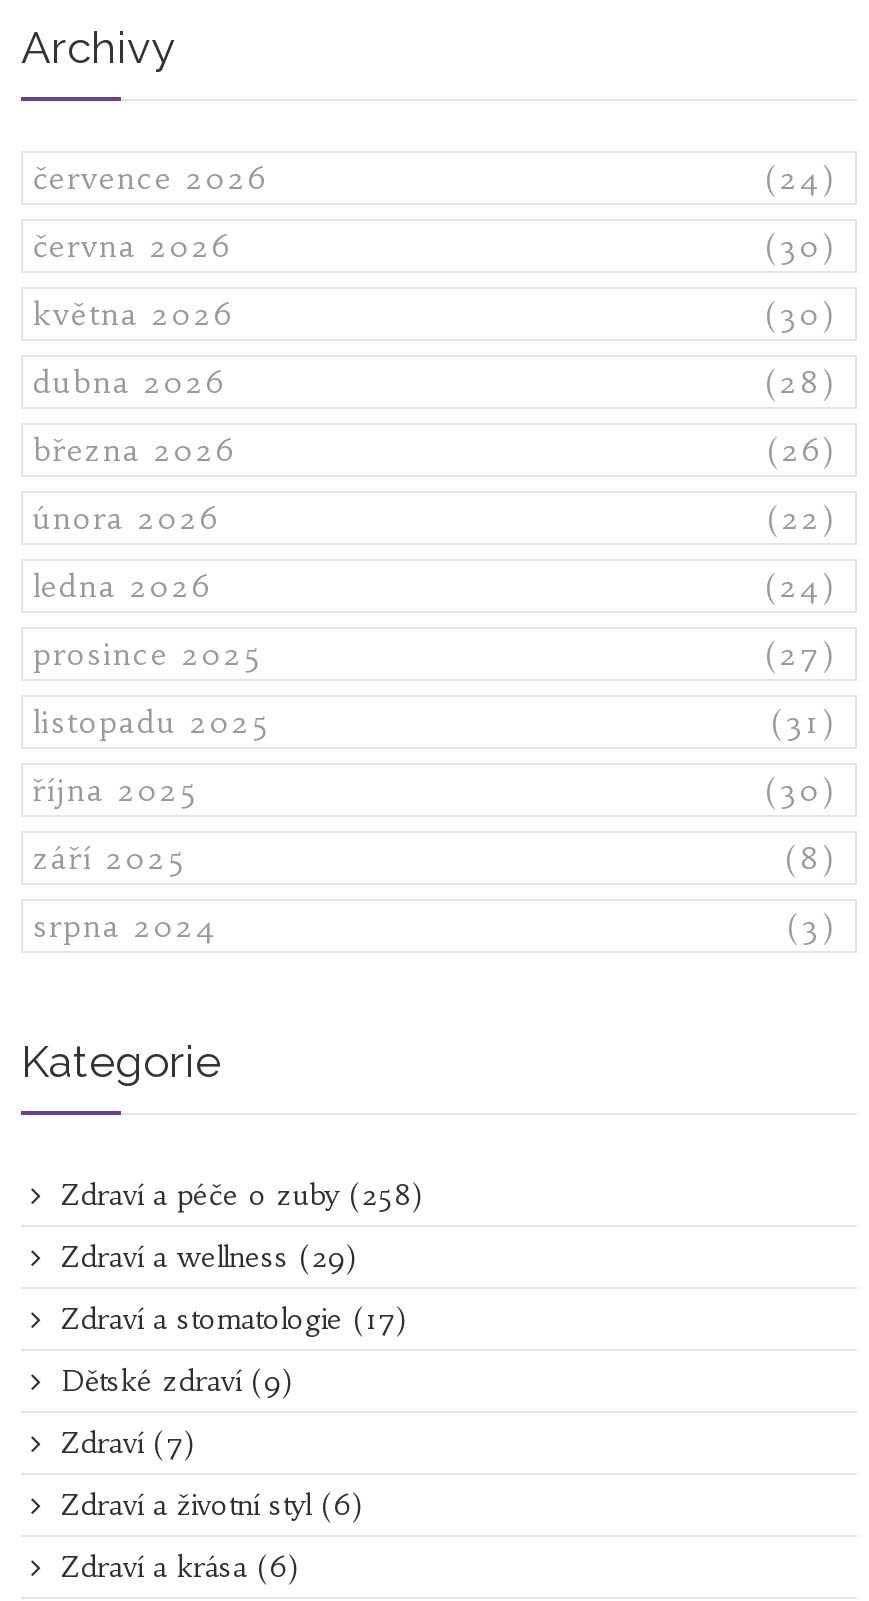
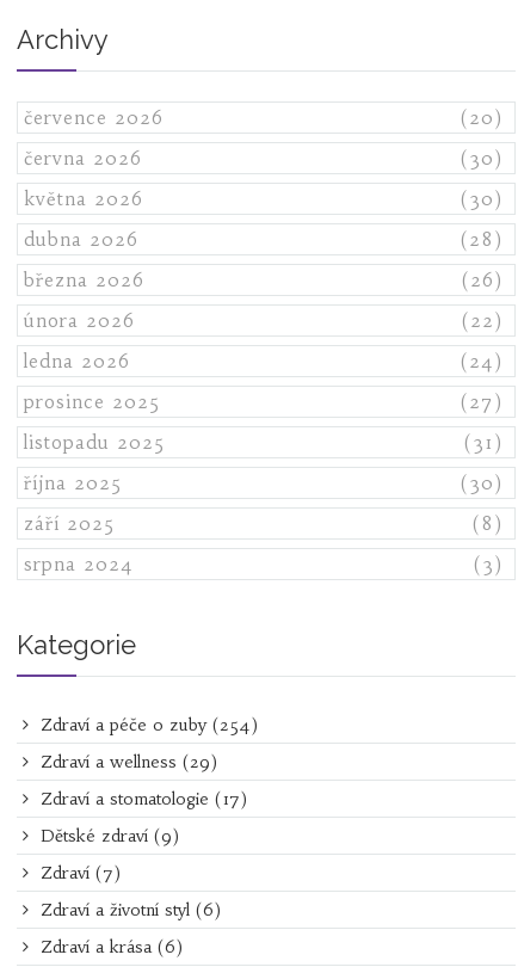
- (24)
+ (20)

- Zdraví a péče o zuby (258)
+ Zdraví a péče o zuby (254)
